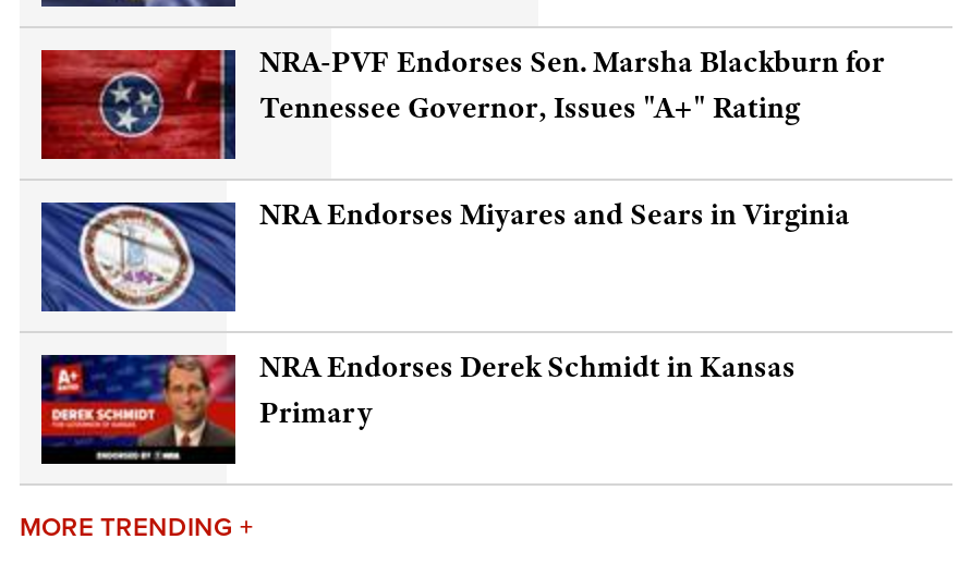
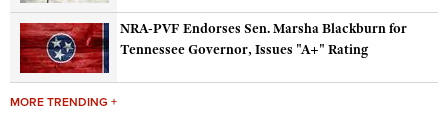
- [image]
- NRA Endorses Miyares and Sears in Virginia

- [image]
- NRA Endorses Derek Schmidt in Kansas
- Primary
